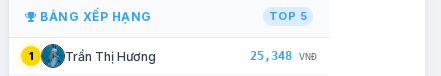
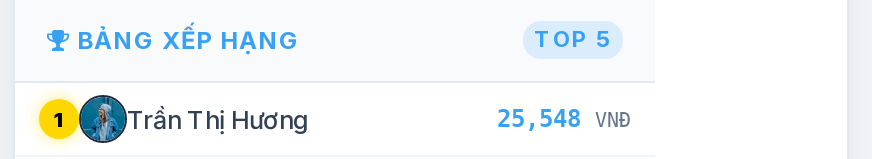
- 25,348 VNĐ
+ 25,548 VNĐ
